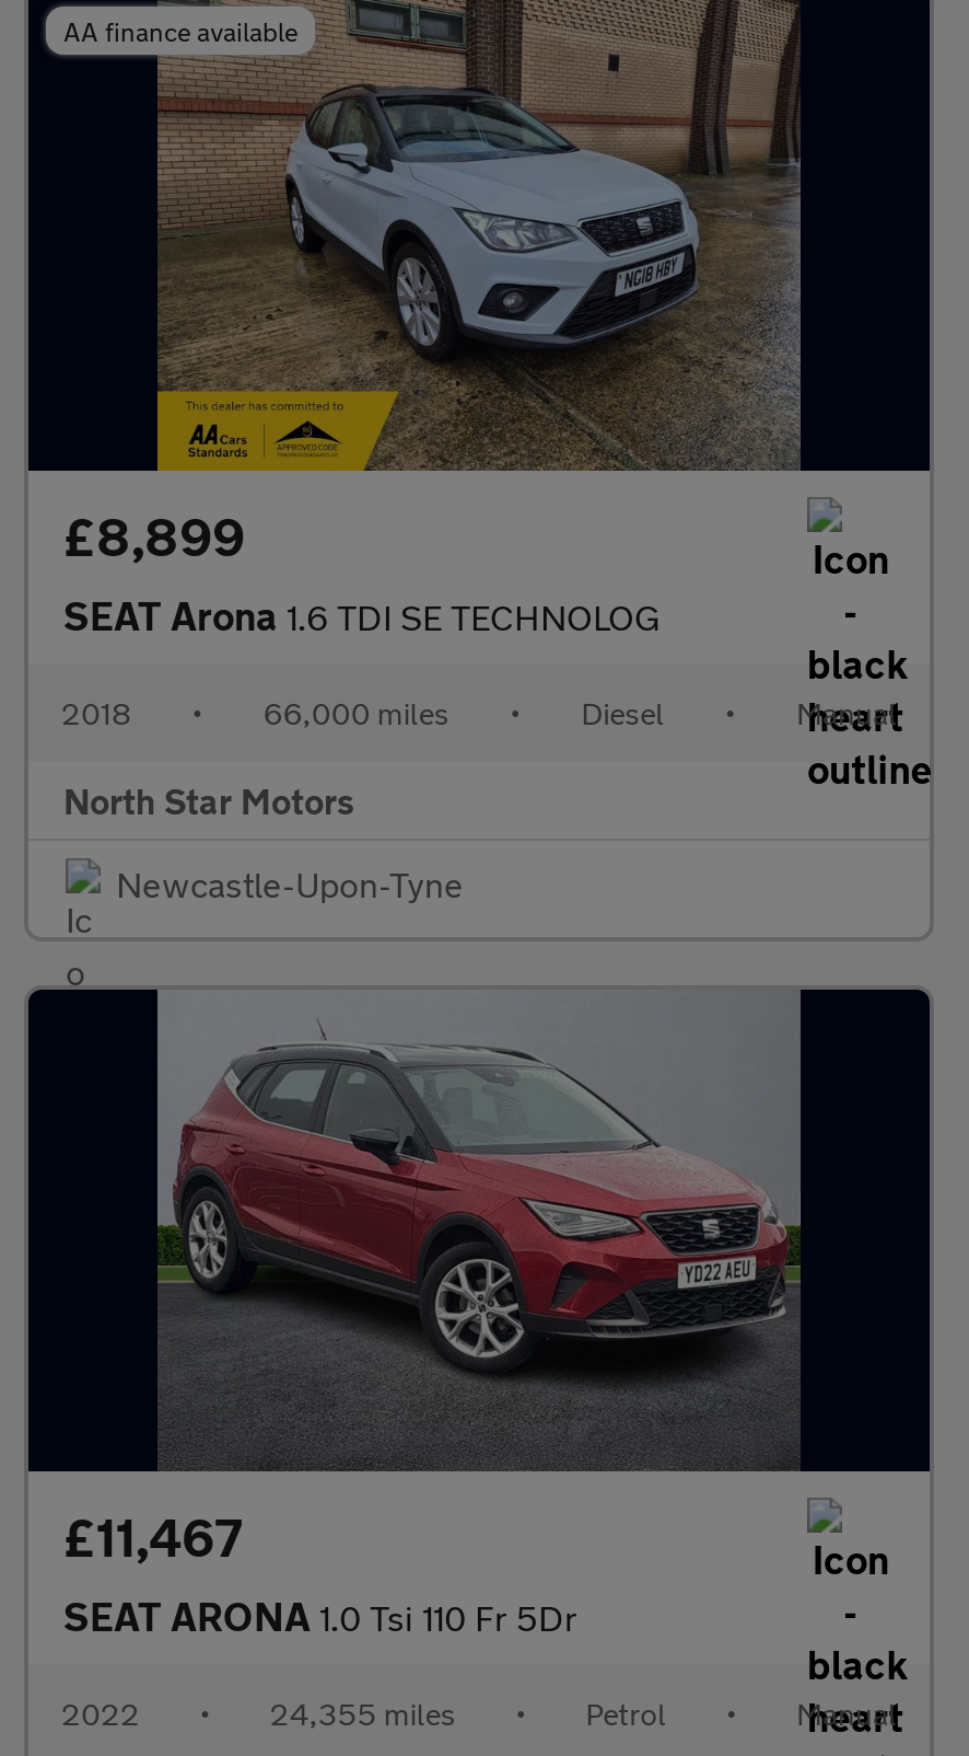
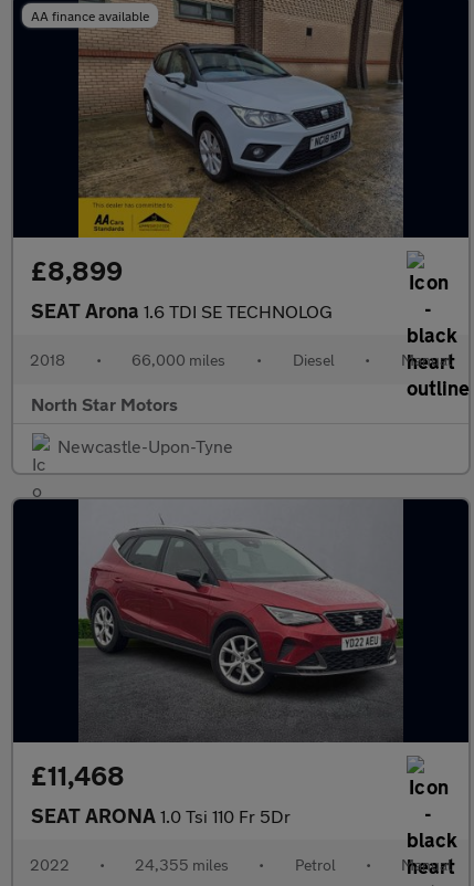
- £11,467
+ £11,468
